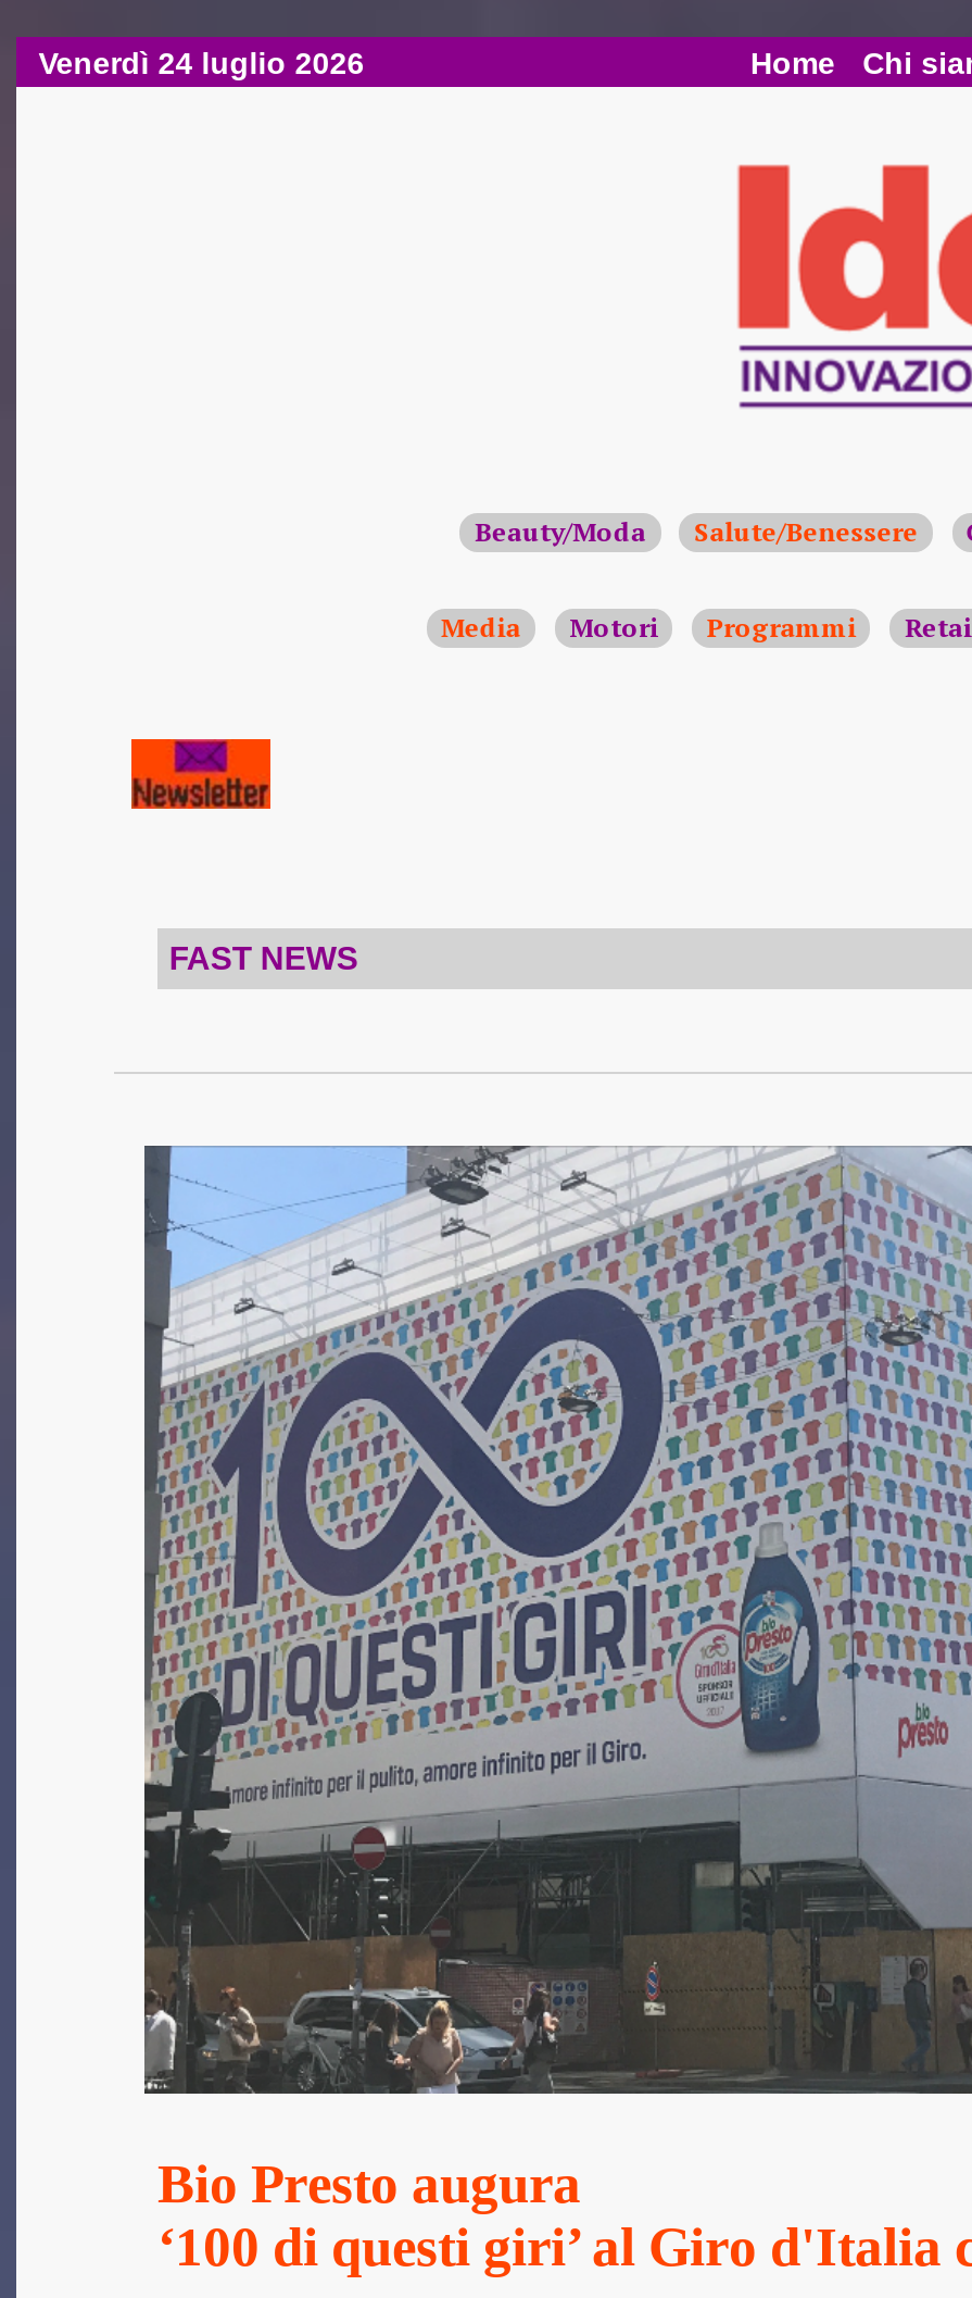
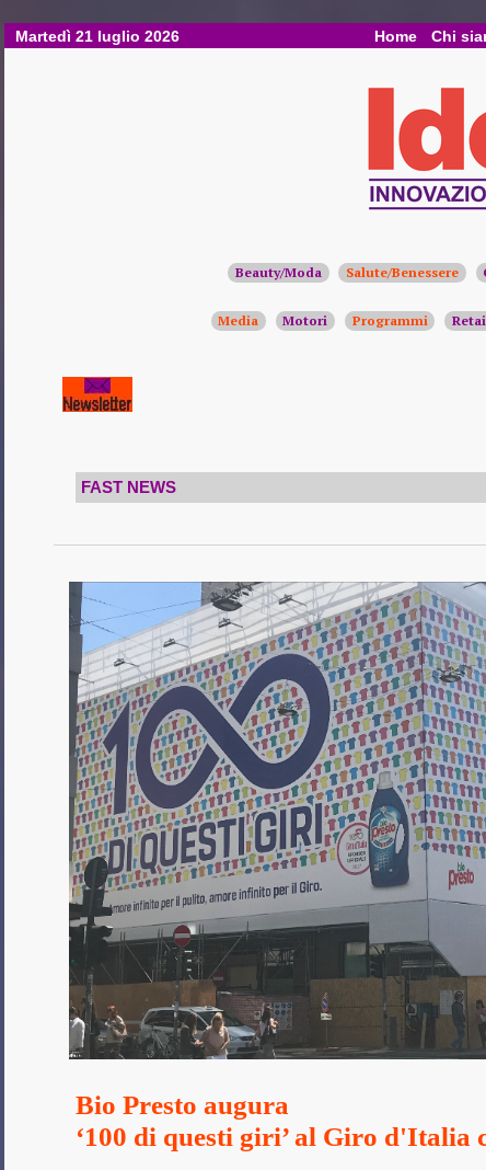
- Venerdì 24 luglio 2026
+ Martedì 21 luglio 2026
